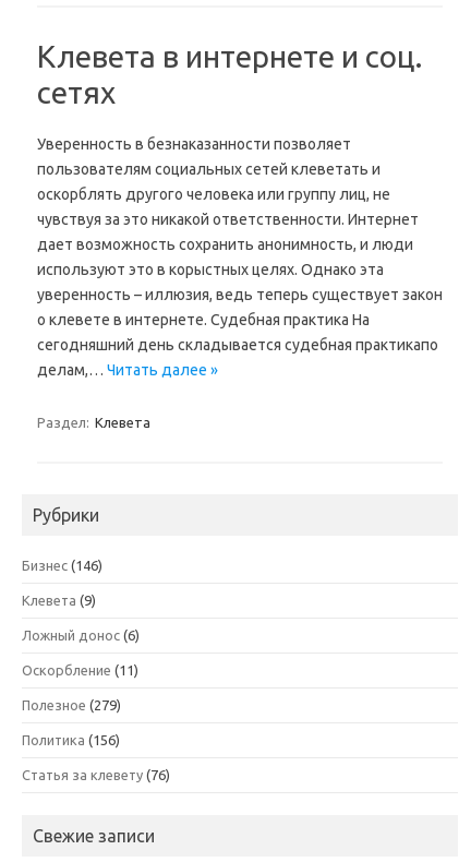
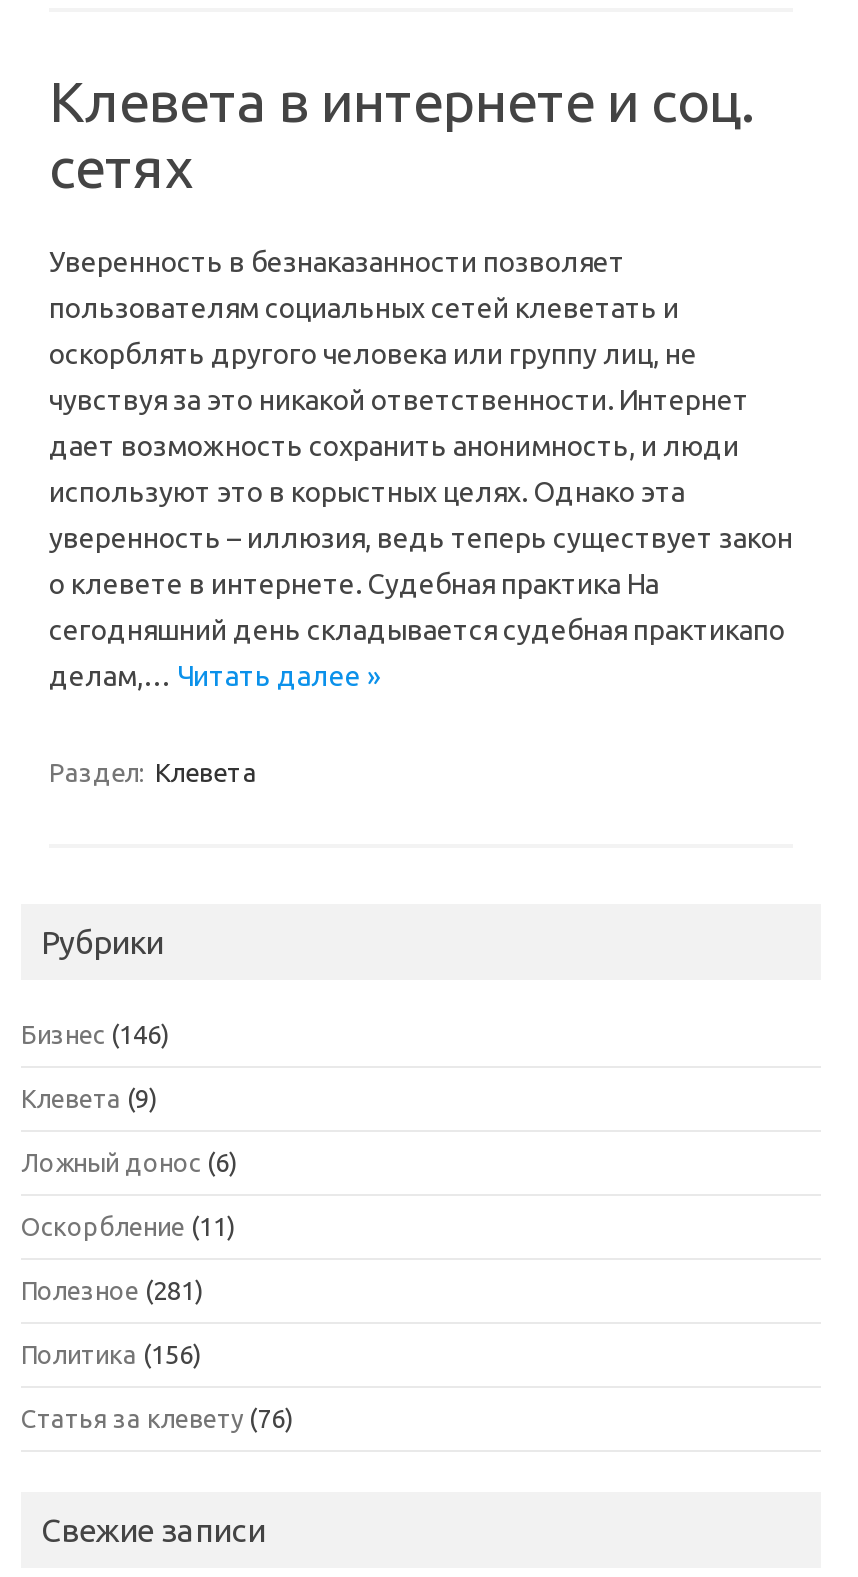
- Полезное (279)
+ Полезное (281)
